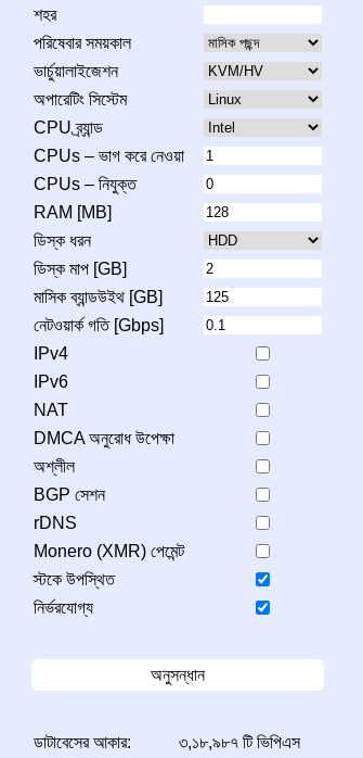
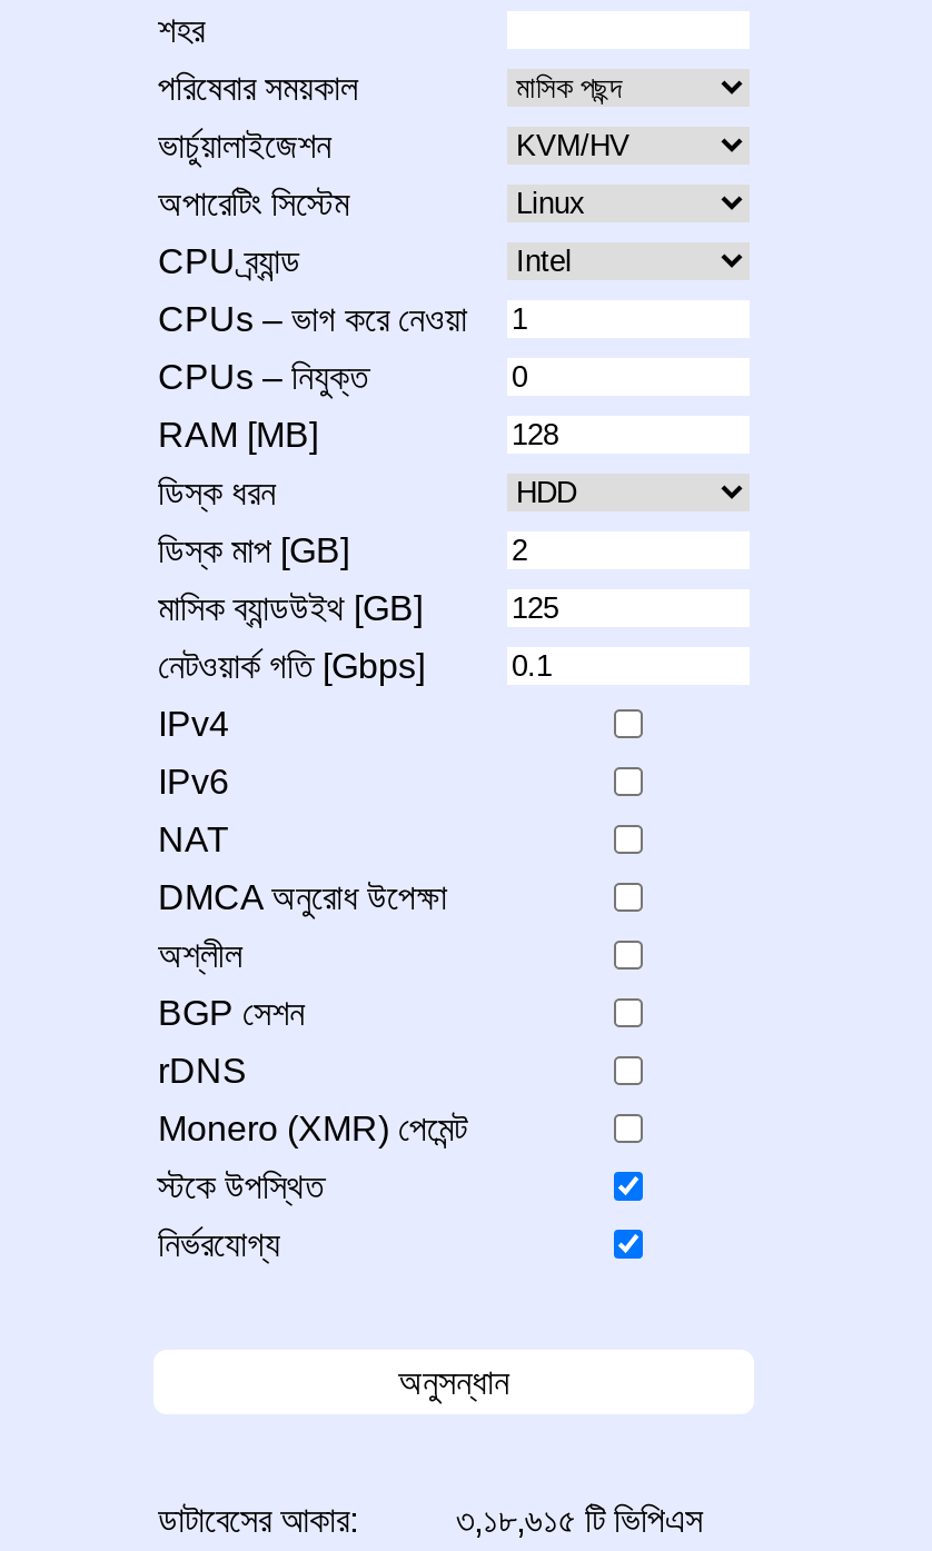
- ৩,১৮,৯৮৭ টি ভিপিএস
+ ৩,১৮,৬১৫ টি ভিপিএস
